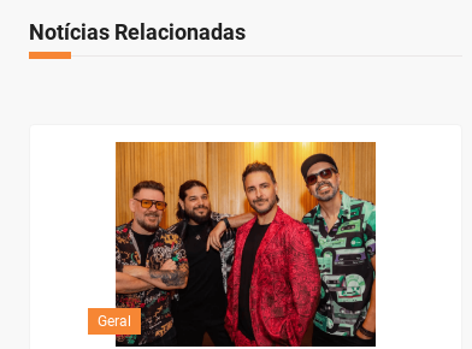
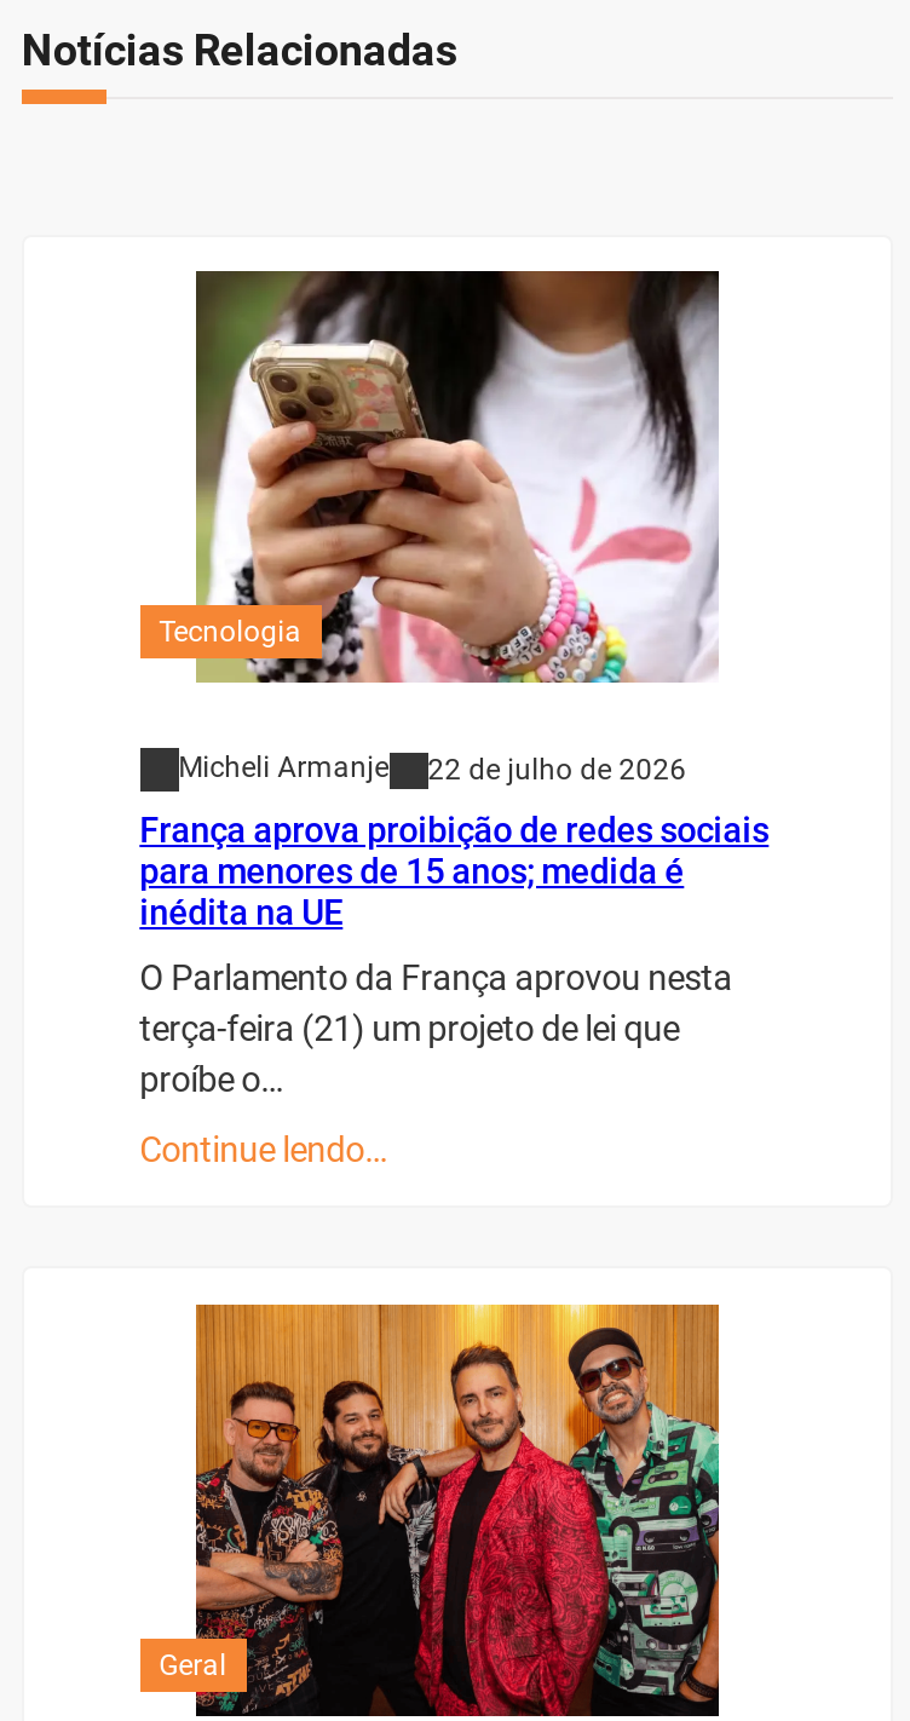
+ Micheli Armanje
+ 22 de julho de 2026
+ França aprova proibição de redes sociais
+ para menores de 15 anos; medida é
+ inédita na UE
+ O Parlamento da França aprovou nesta
+ terça-feira (21) um projeto de lei que
+ proíbe o…
+ Continue lendo…

+ [image]
+ Tecnologia
